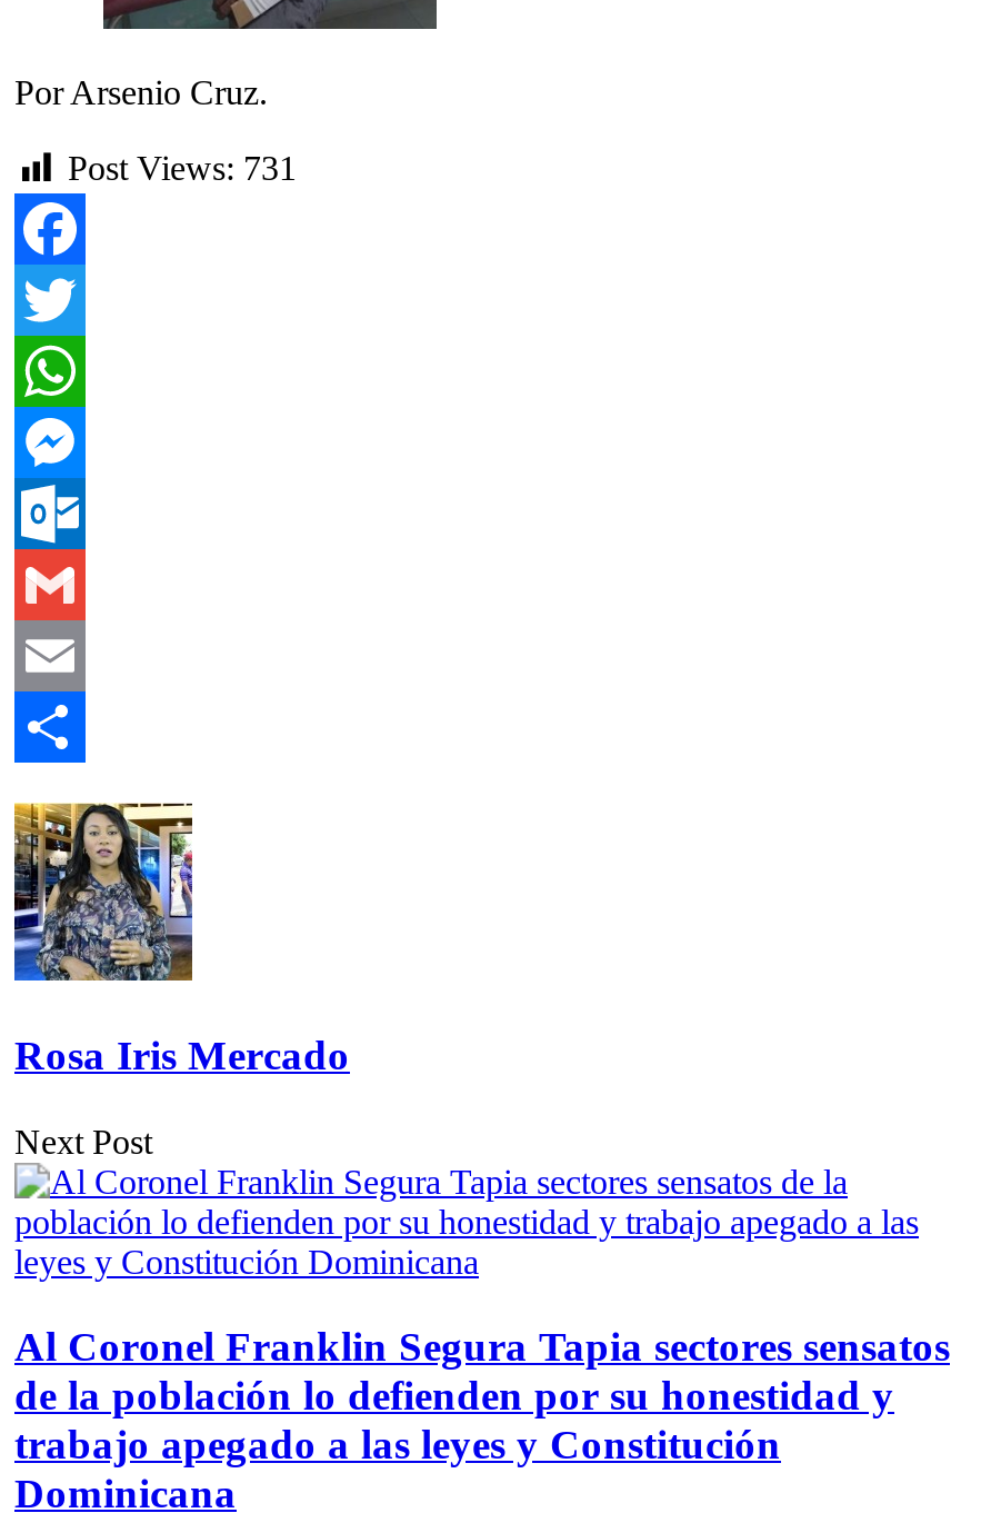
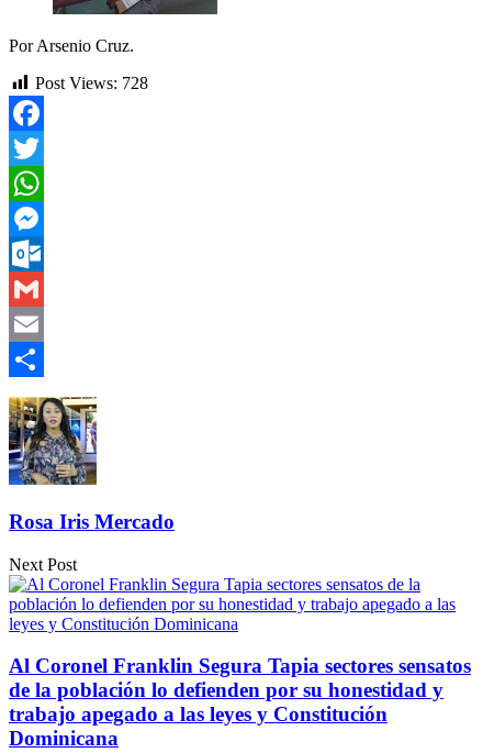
- Post Views: 731
+ Post Views: 728
